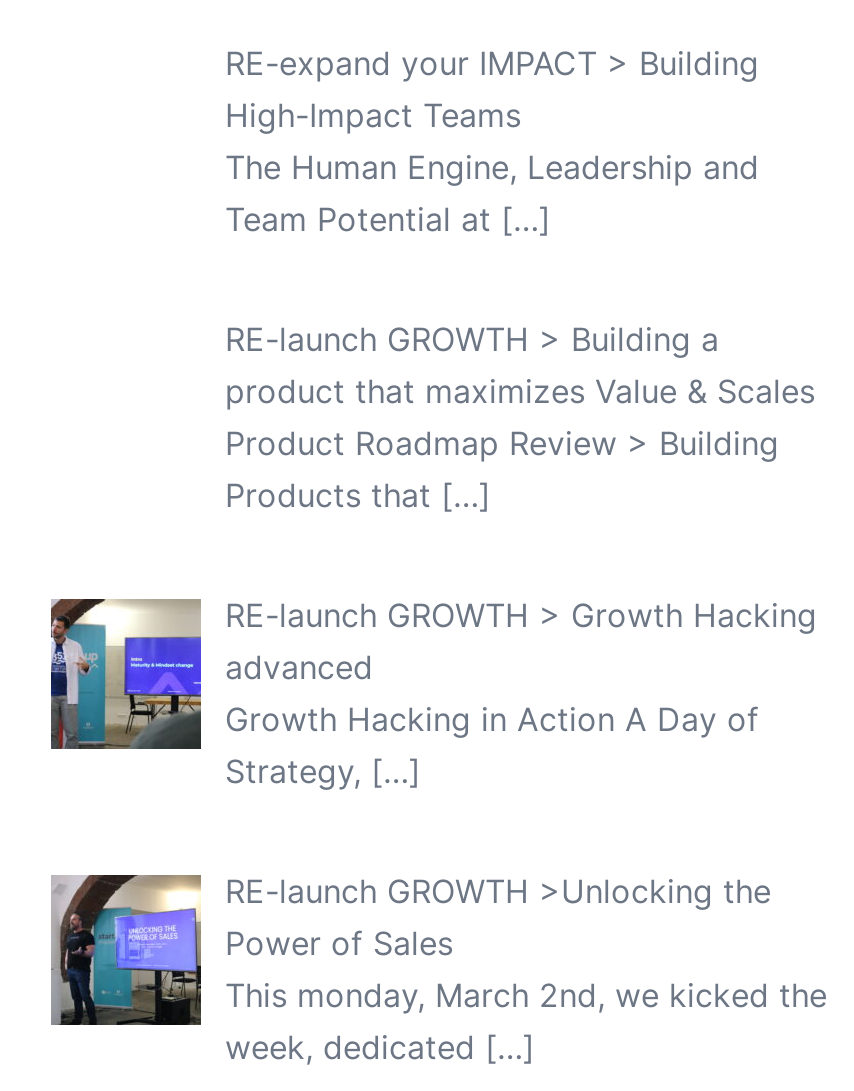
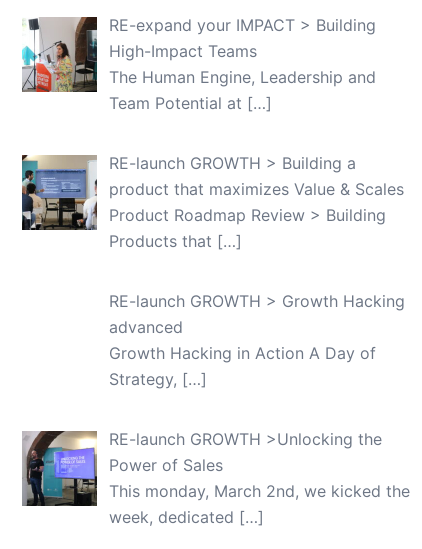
+ [image]

+ [image]

- [image]
